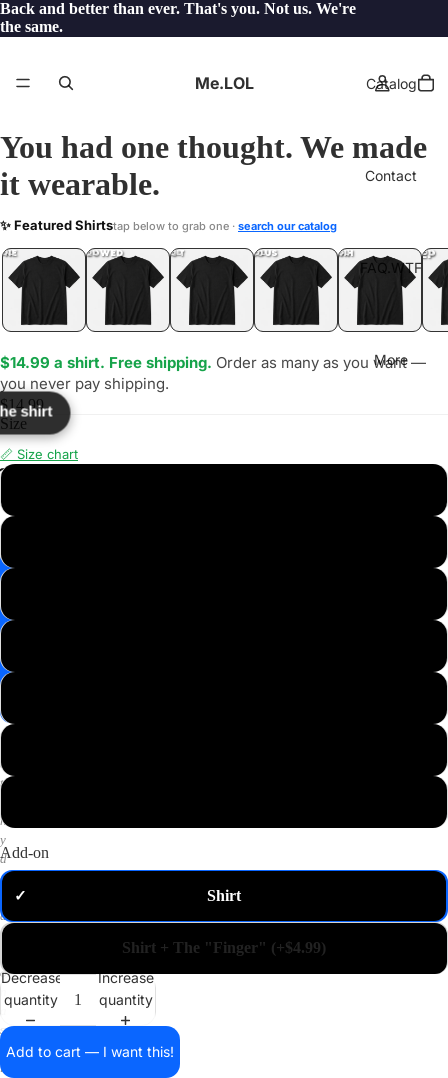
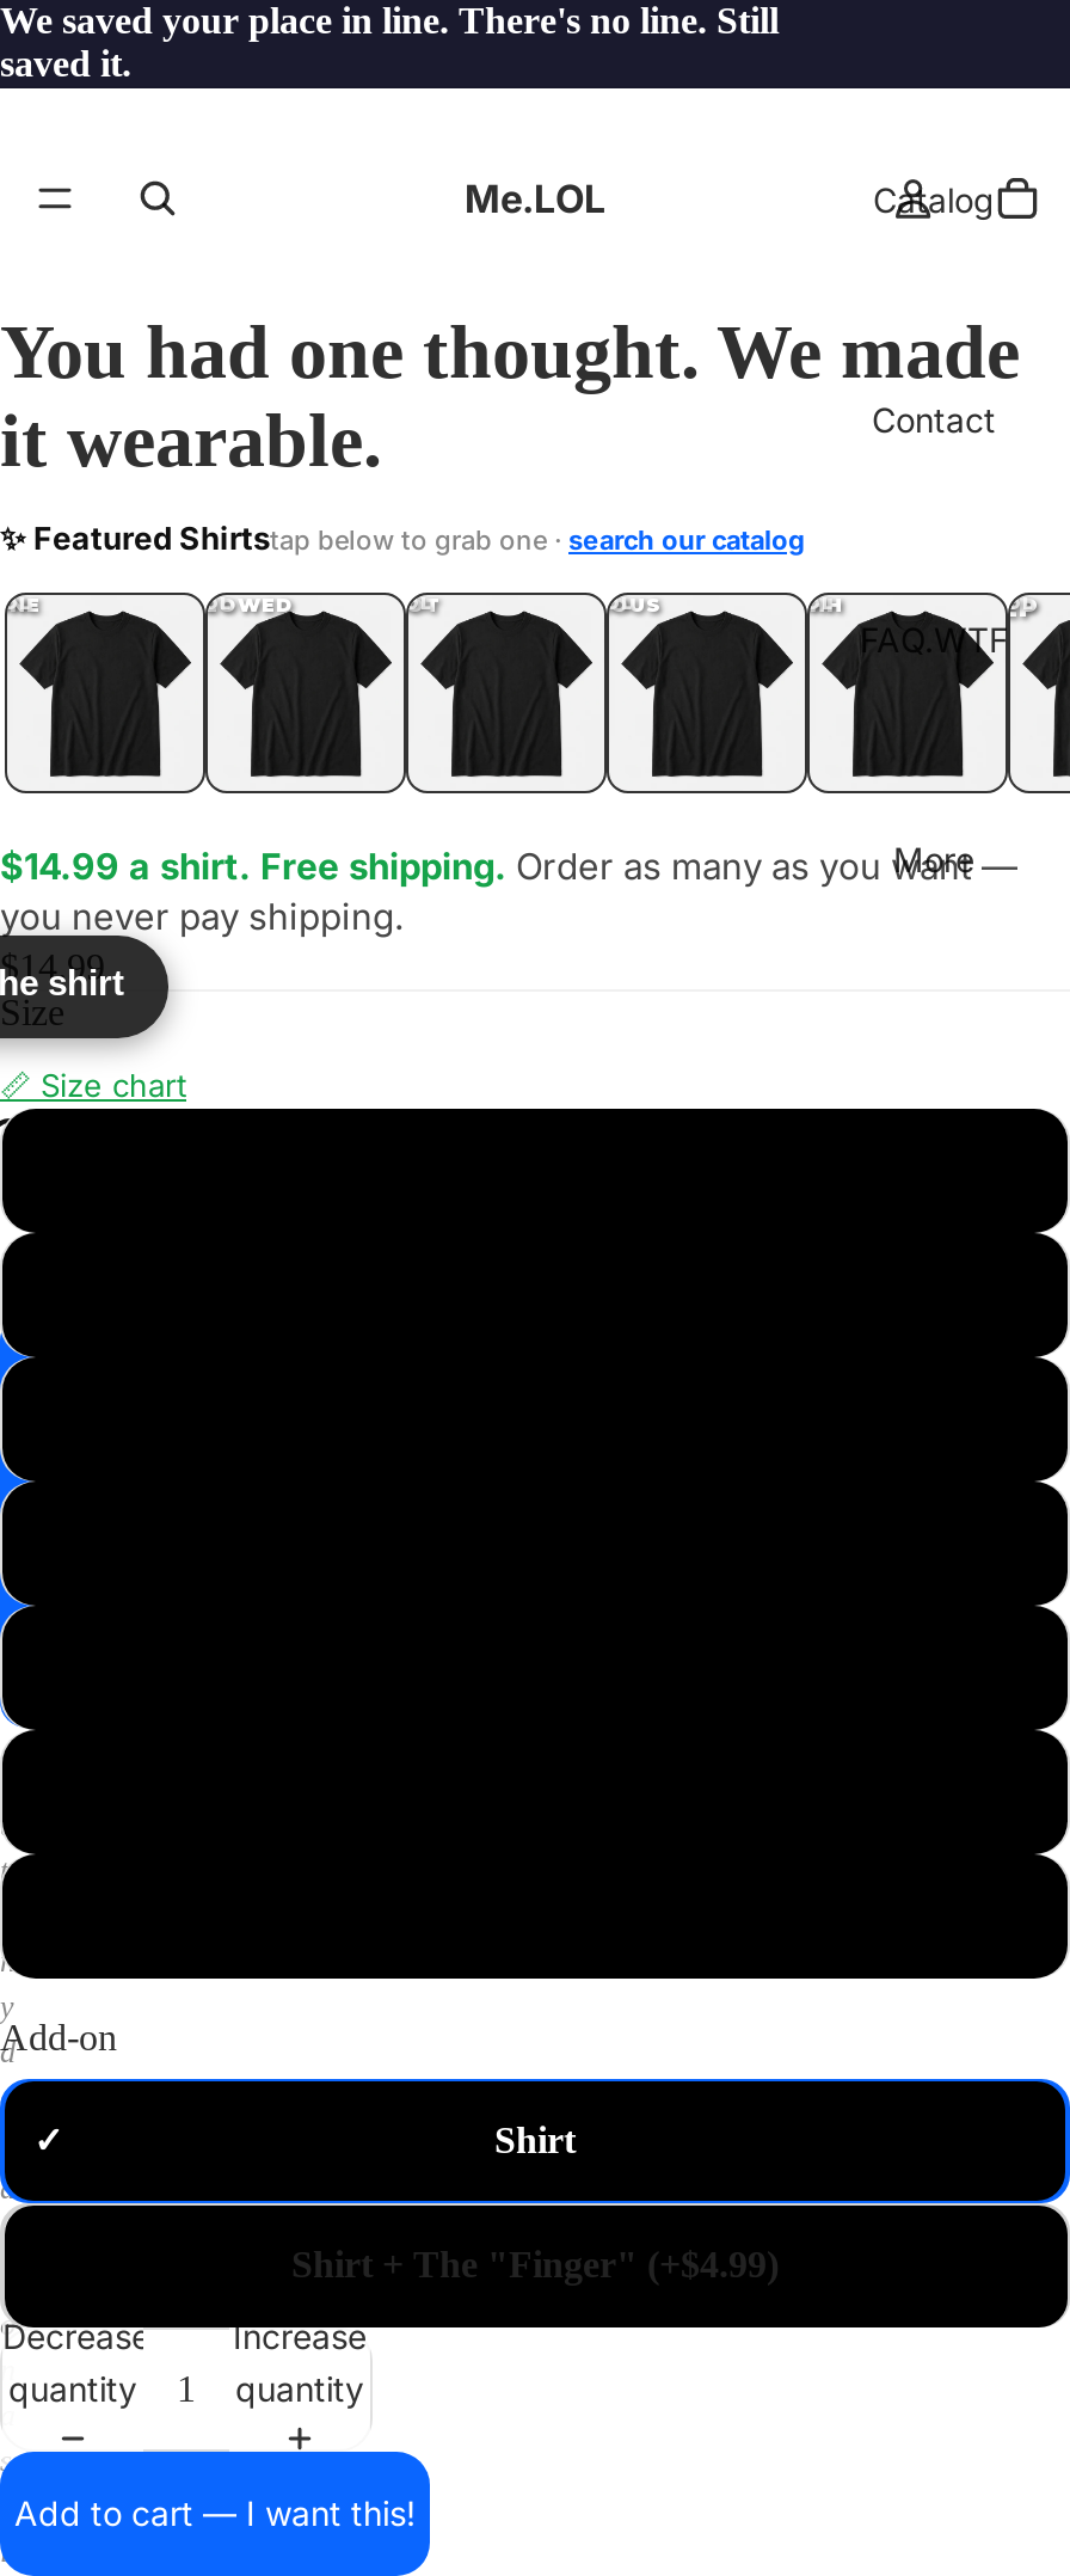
- Back and better than ever. That's you. Not us. We're
- the same.
+ We saved your place in line. There's no line. Still
+ saved it.
